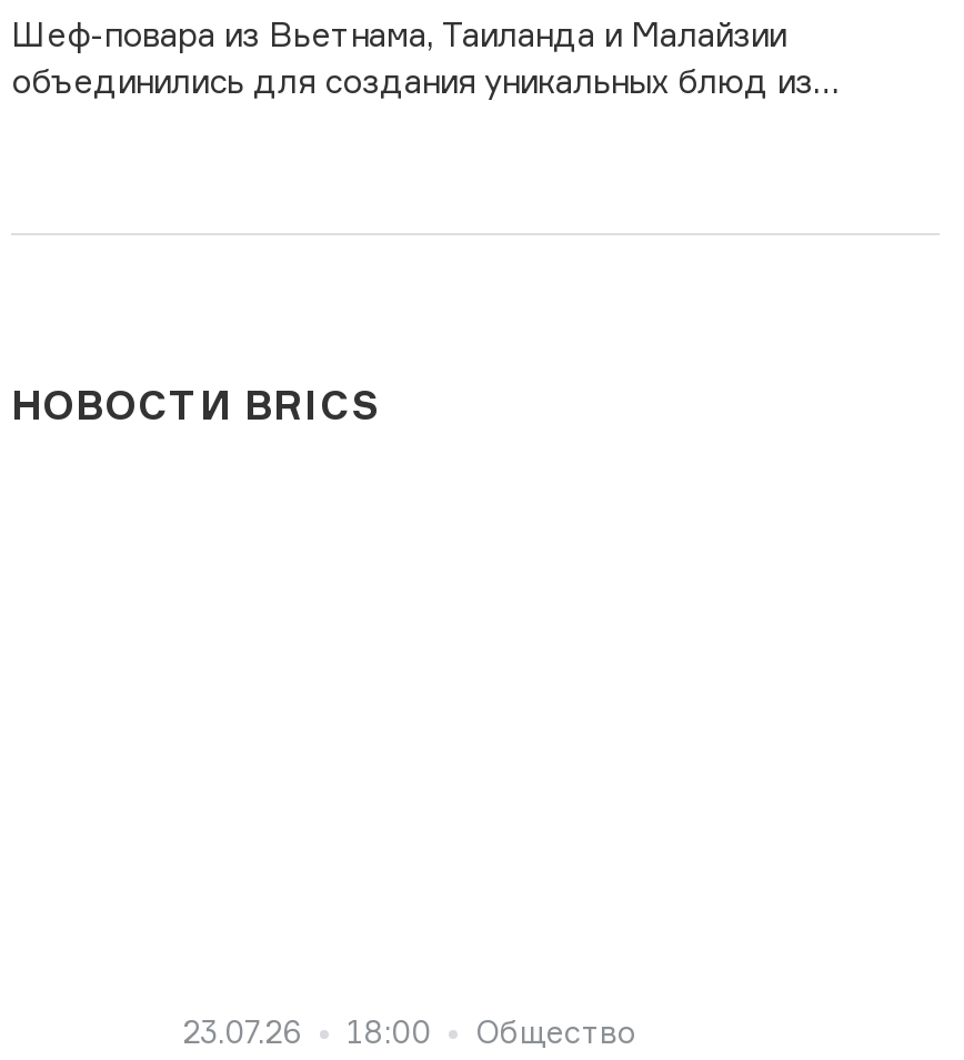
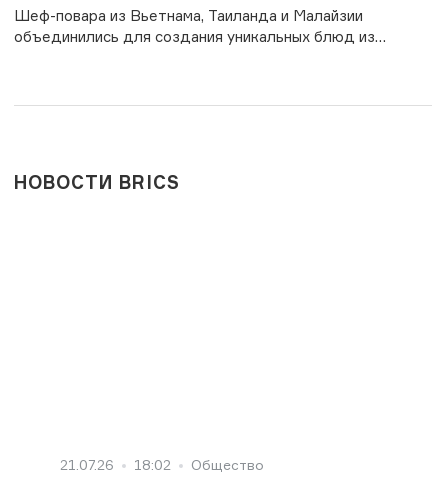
- 23.07.26
+ 21.07.26

- 18:00
+ 18:02
